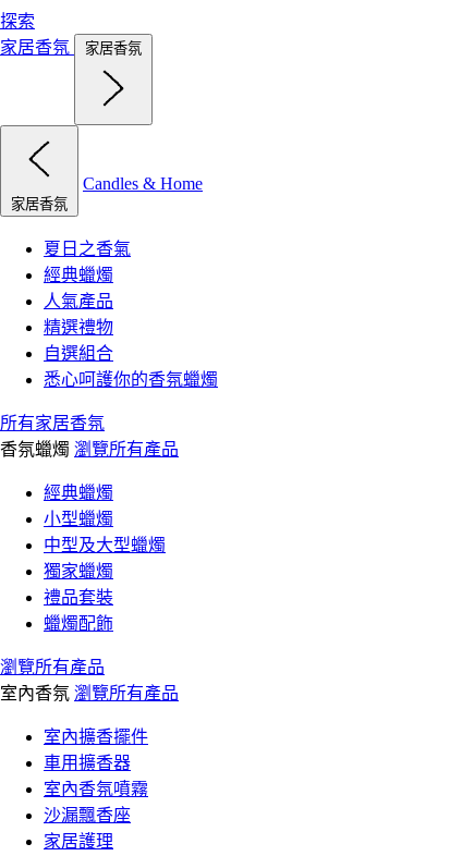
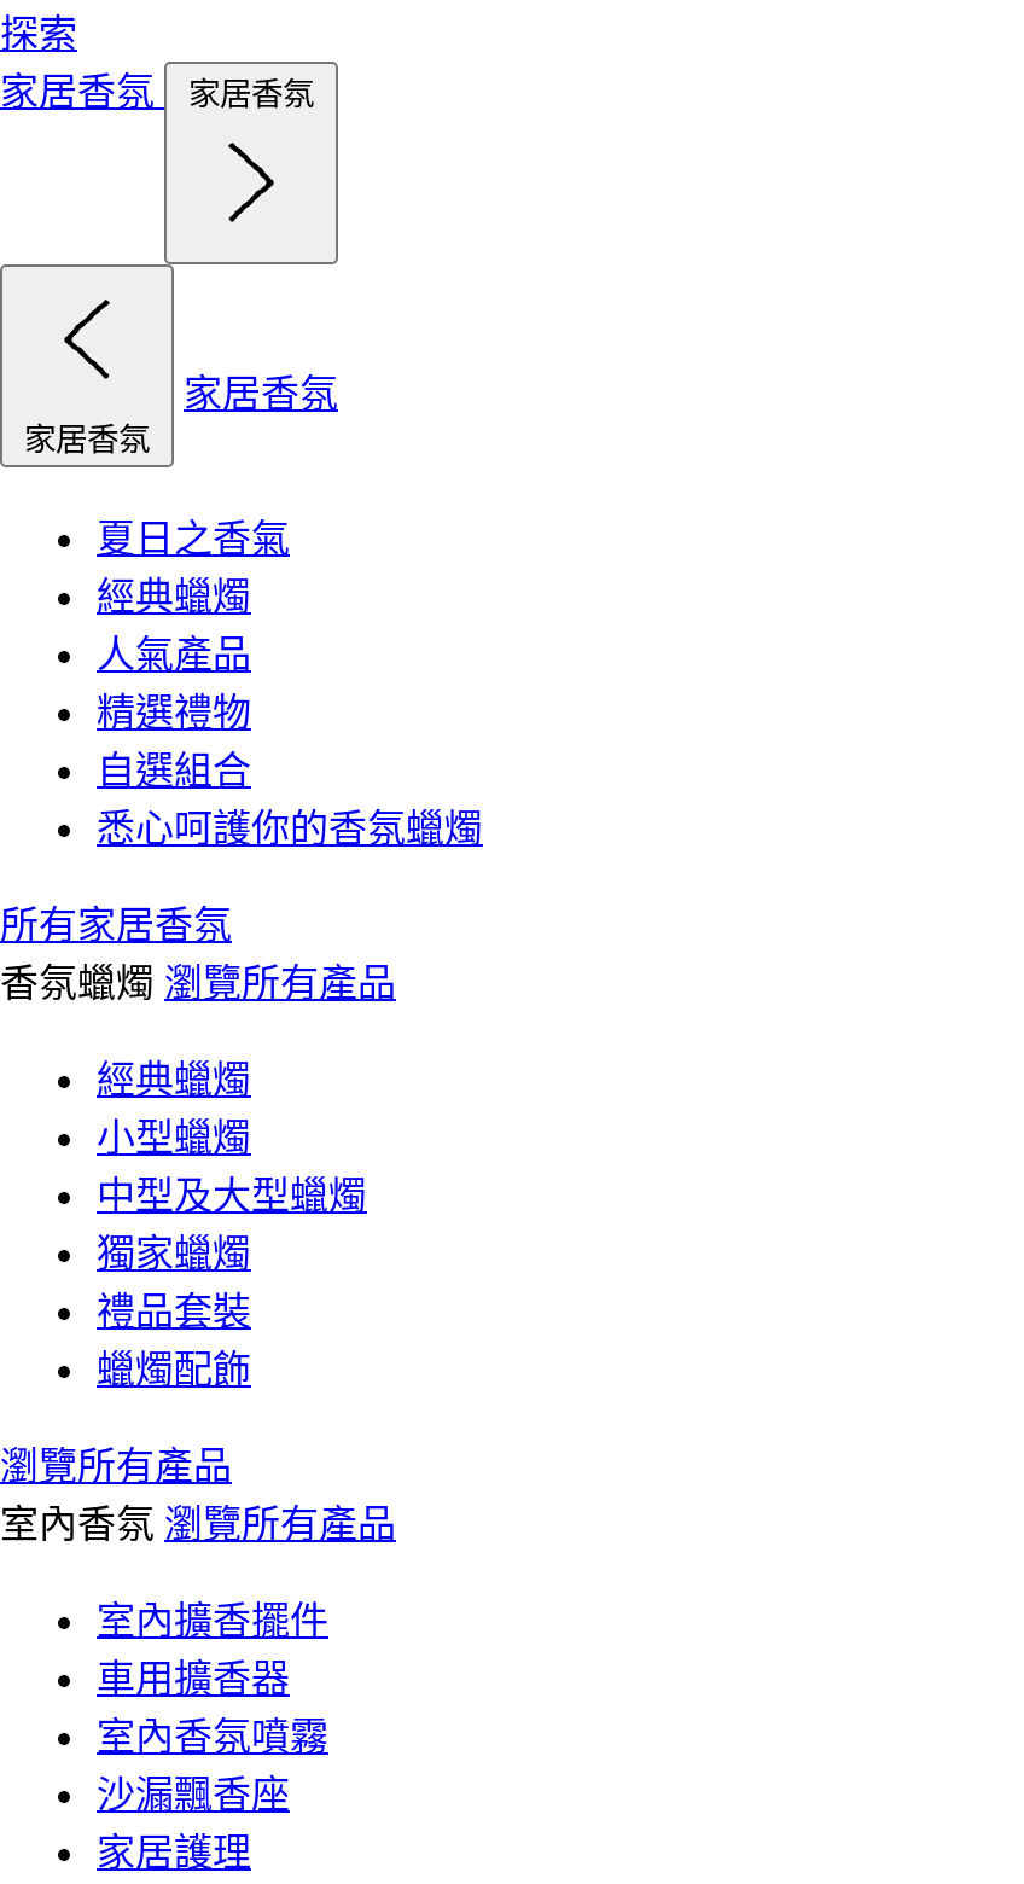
- Candles & Home
+ 家居香氛
